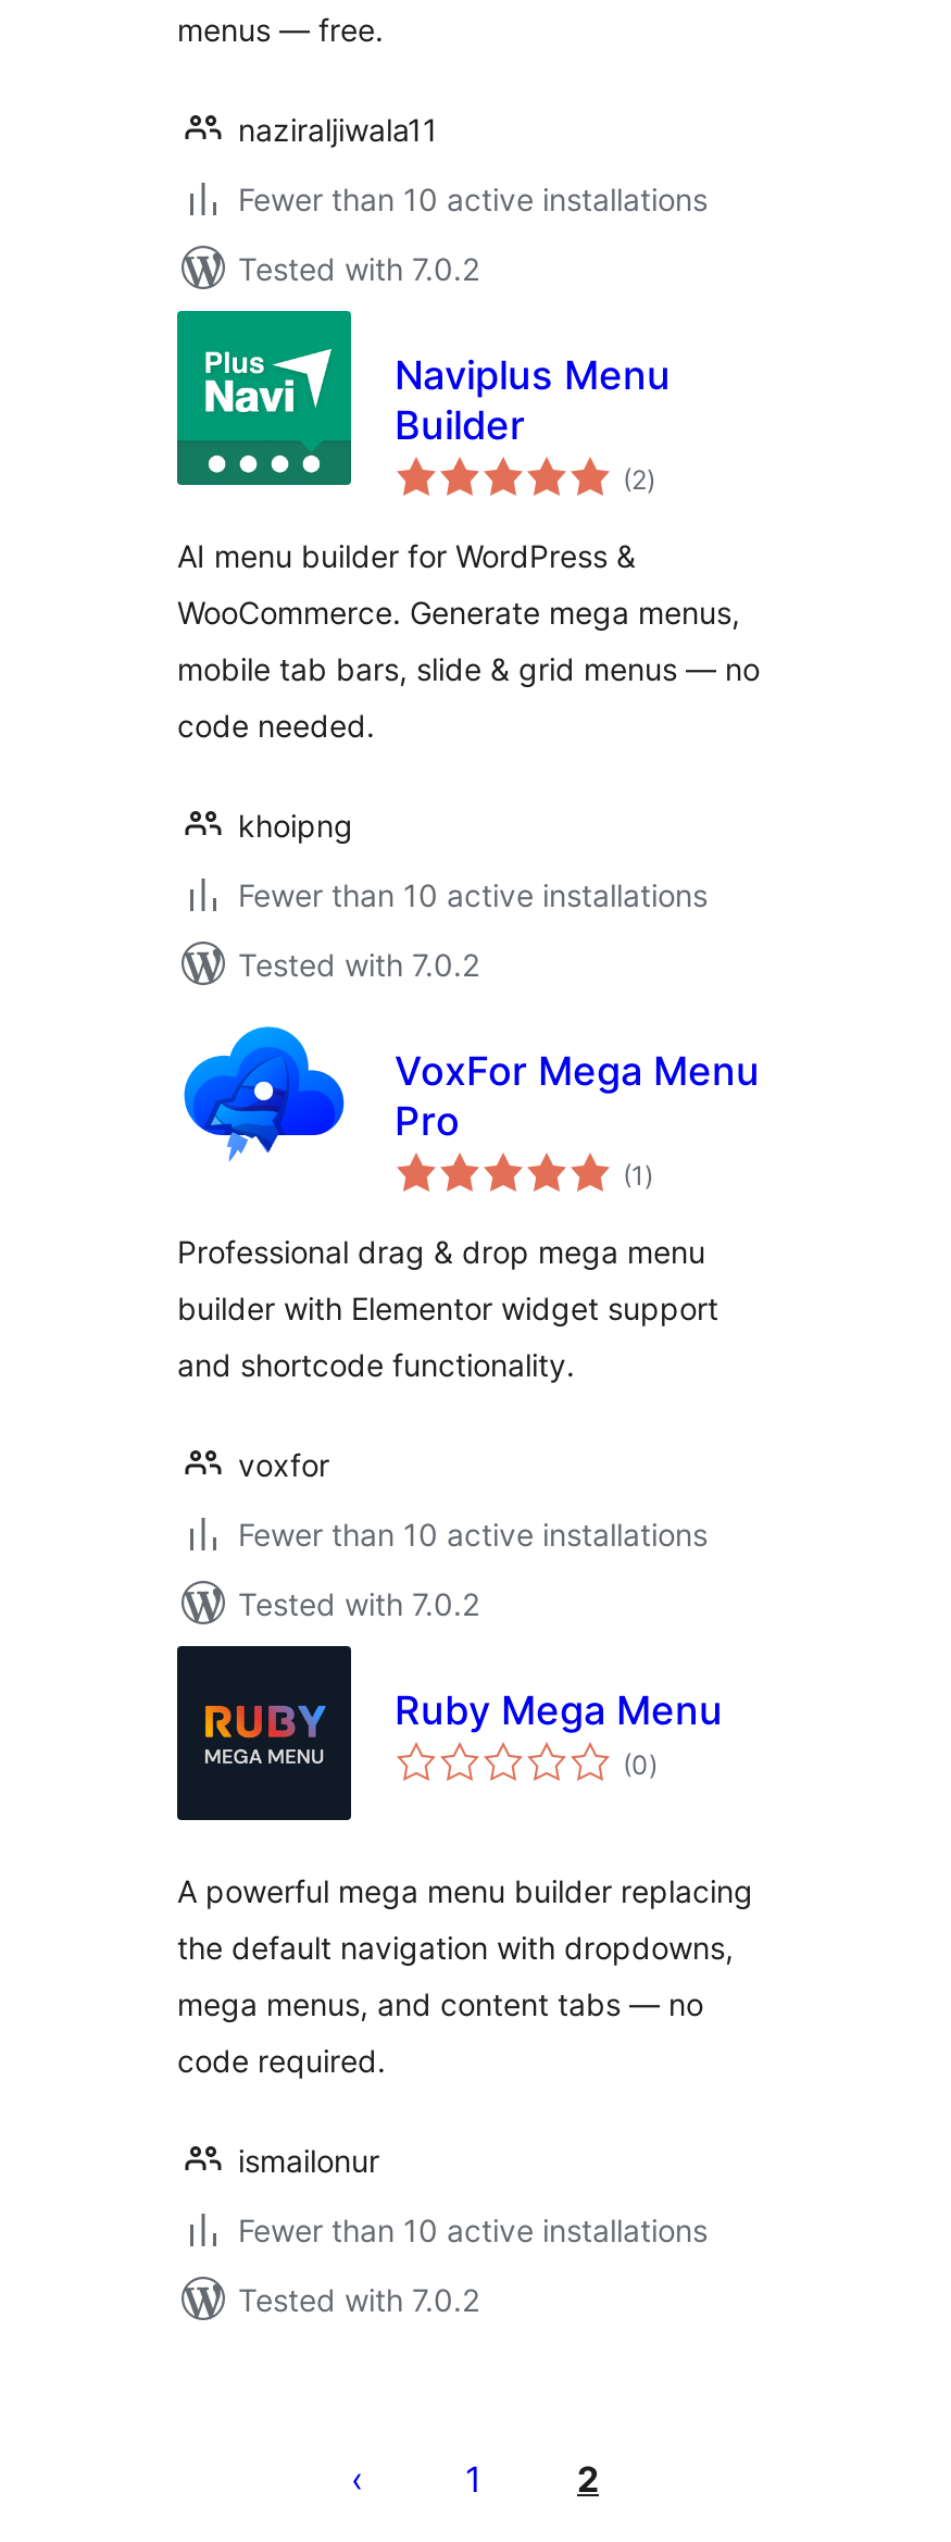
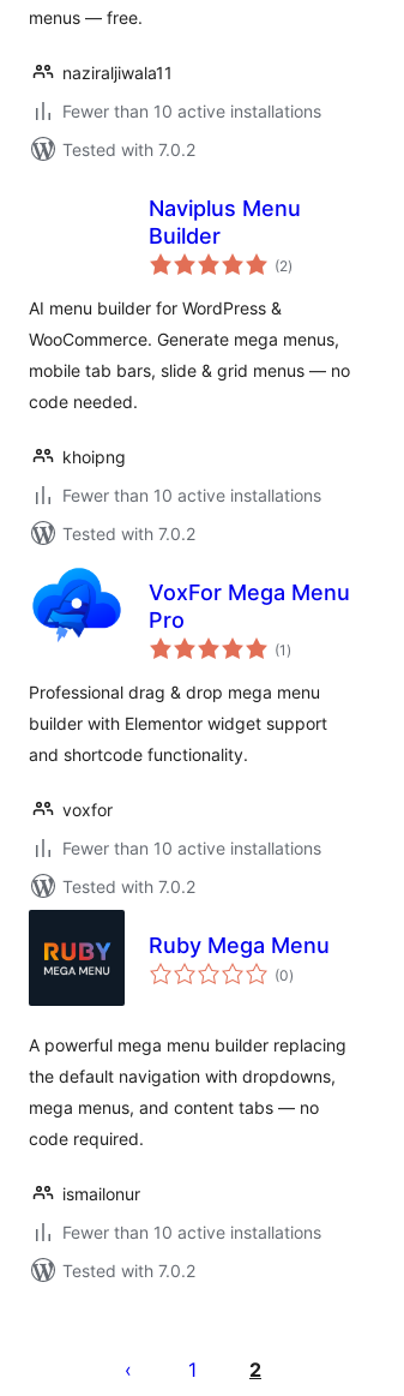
- [image]
